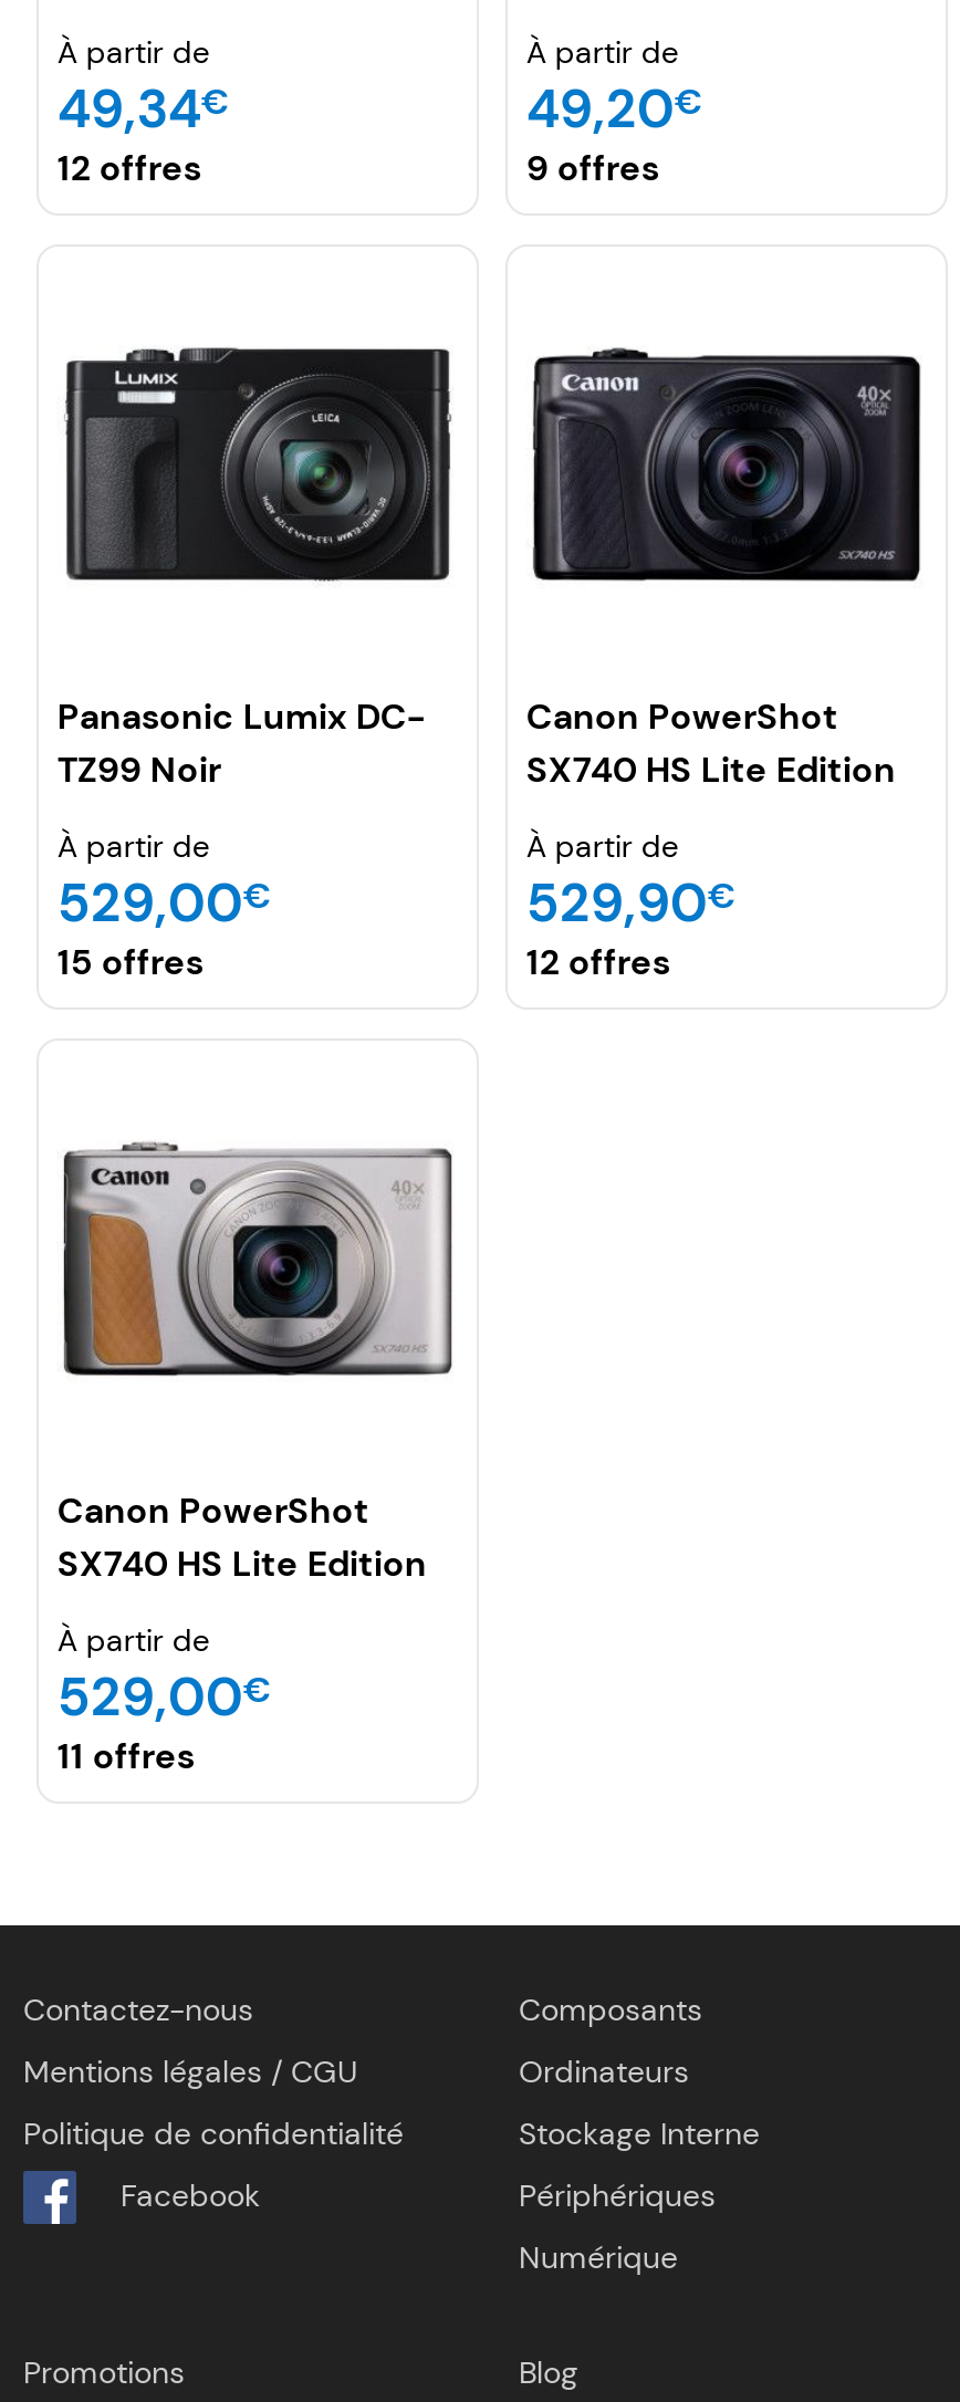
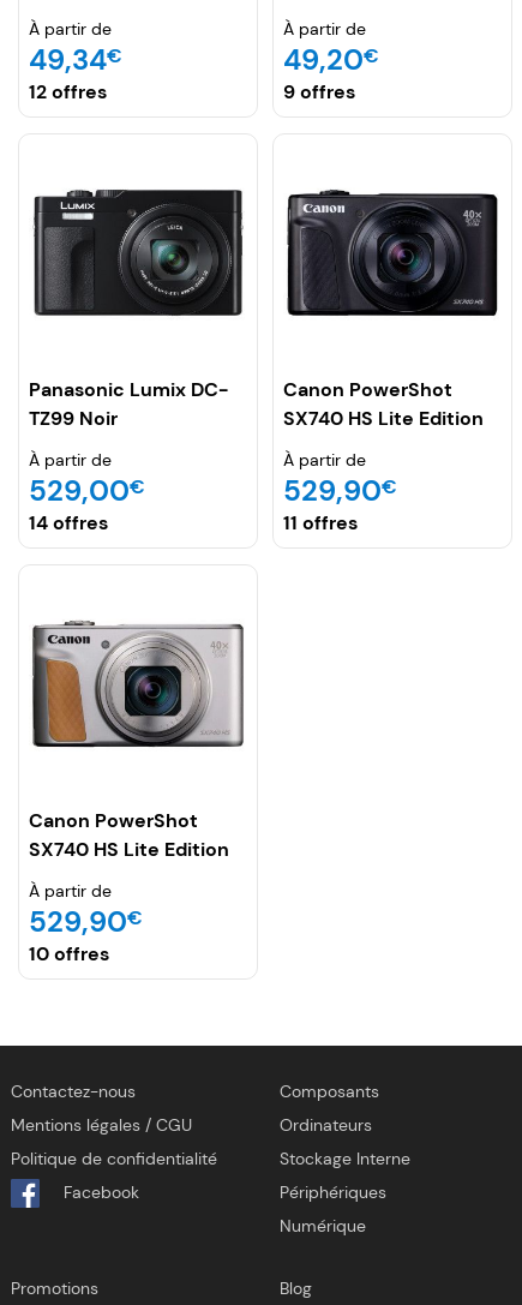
- 15 offres
+ 14 offres

- 12 offres
+ 11 offres

- 529,00€
+ 529,90€

- 11 offres
+ 10 offres
